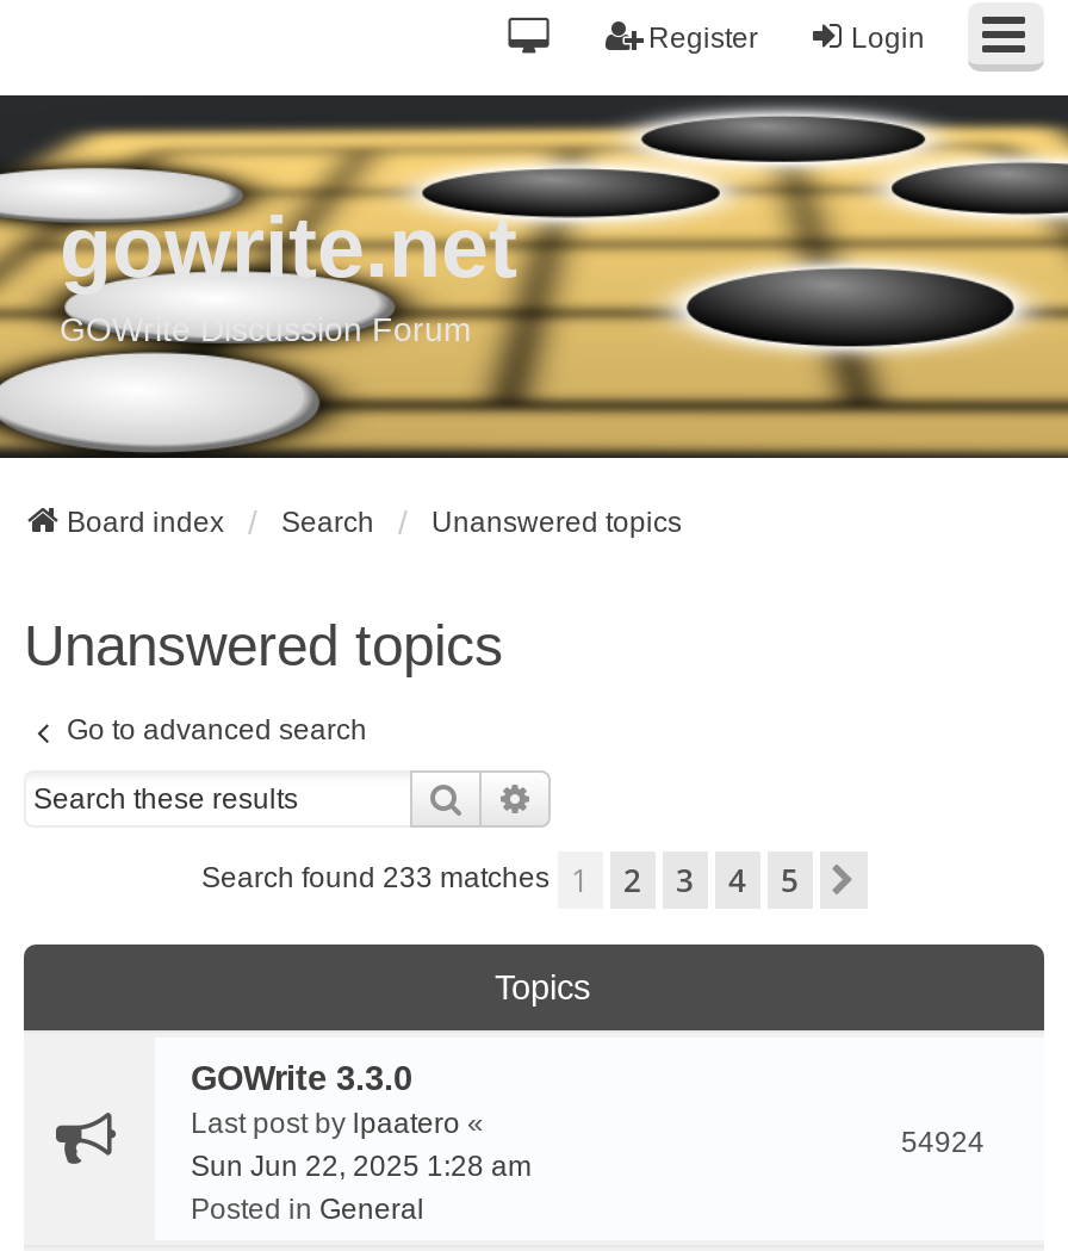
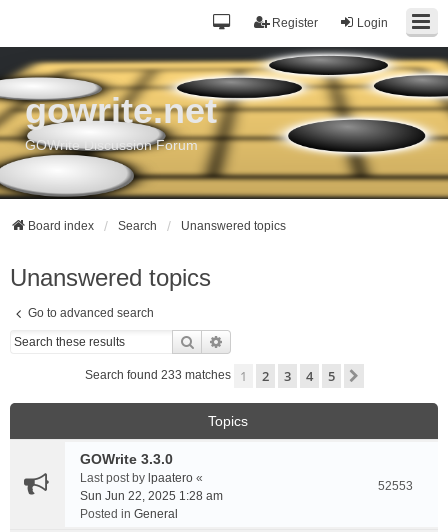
- 54924
+ 52553
